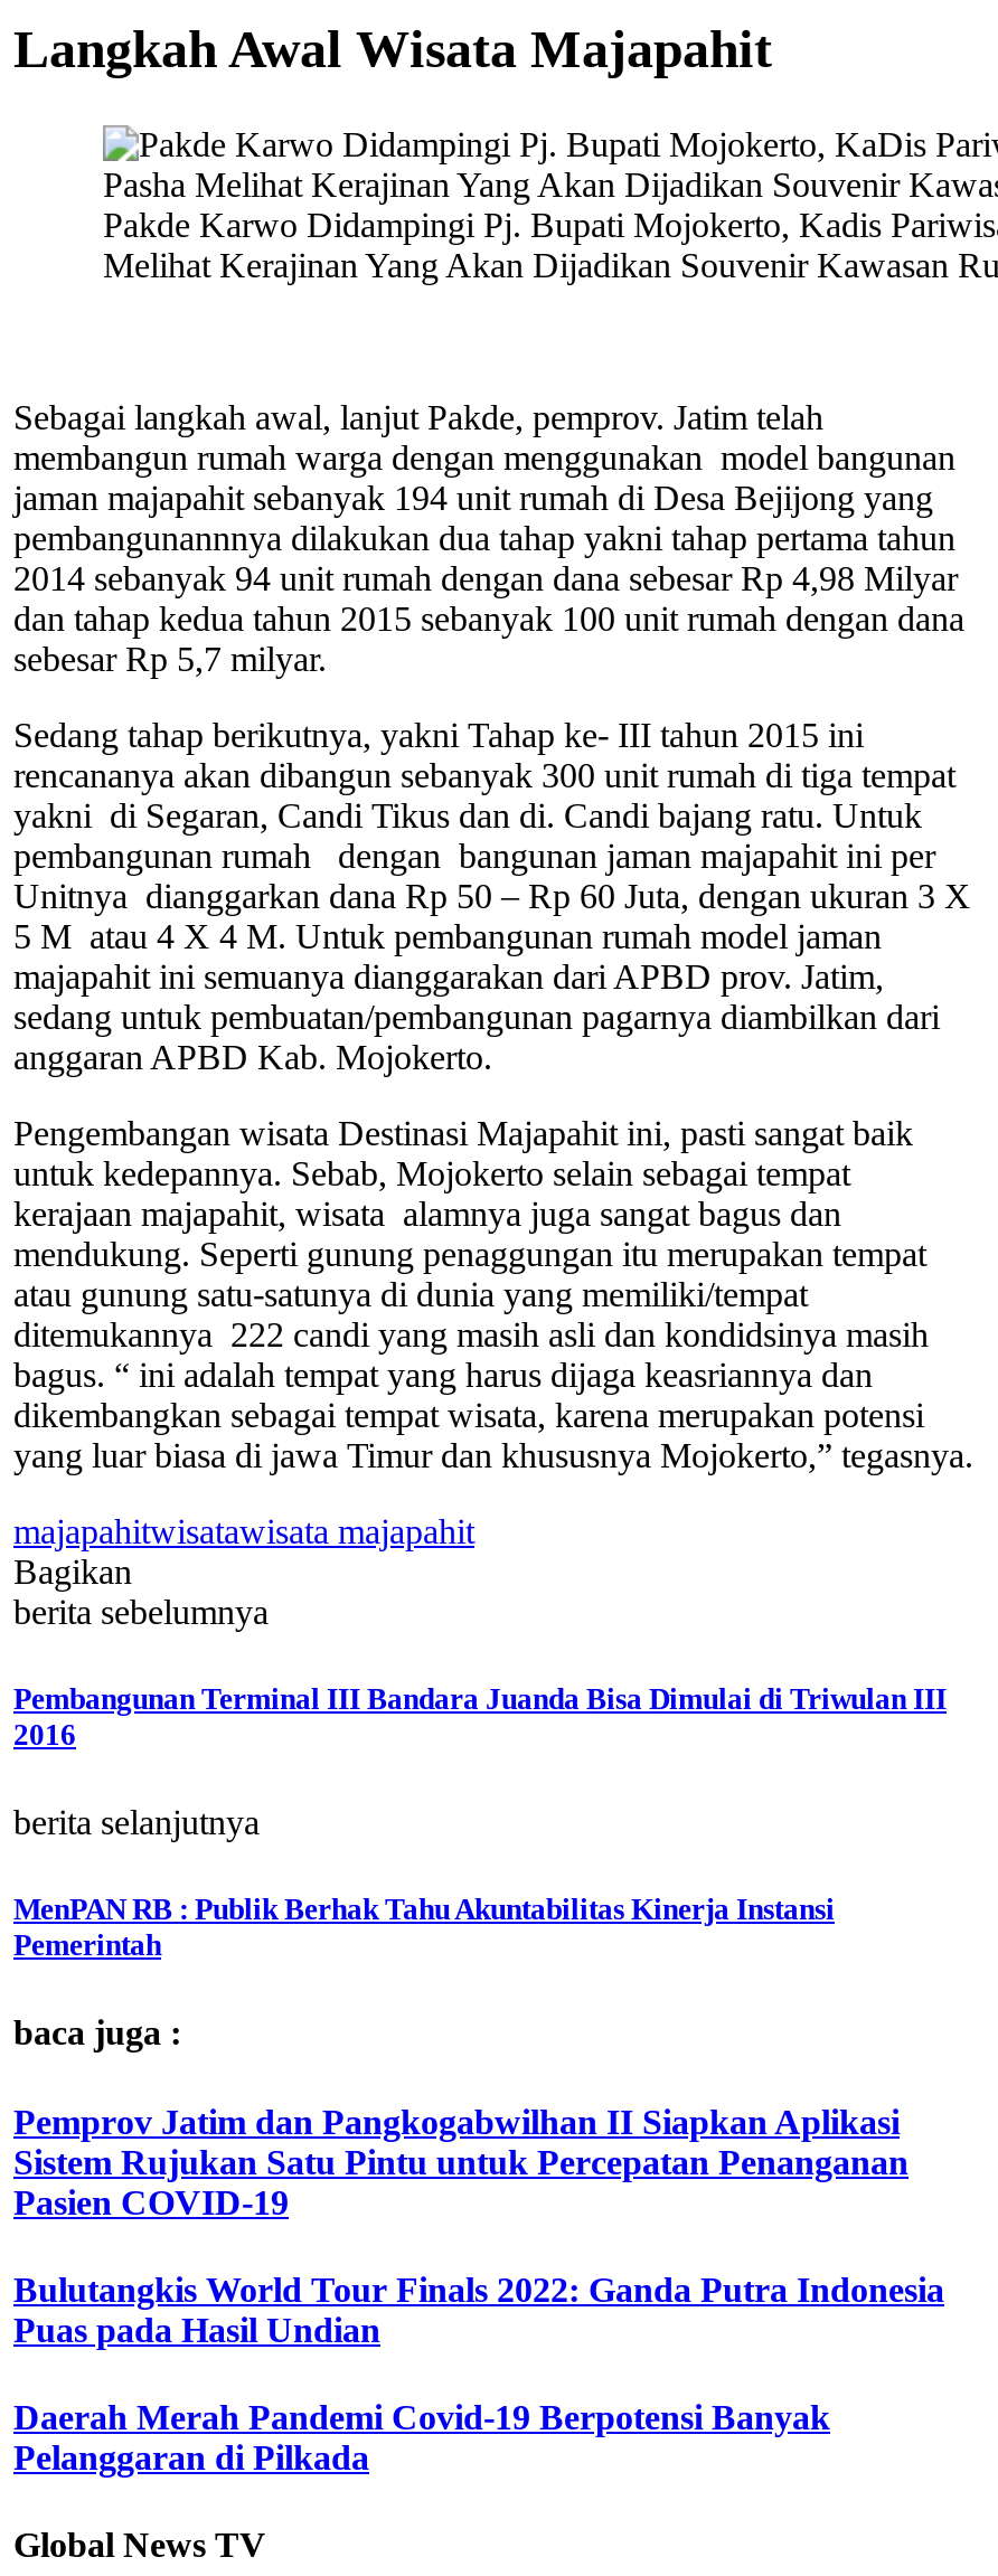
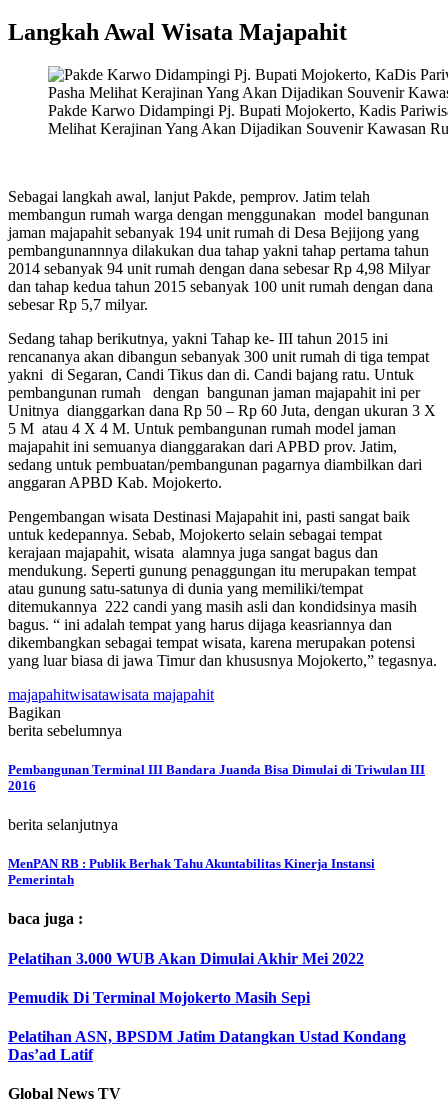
- Pemprov Jatim dan Pangkogabwilhan II Siapkan Aplikasi
- Sistem Rujukan Satu Pintu untuk Percepatan Penanganan
- Pasien COVID-19
+ Pelatihan 3.000 WUB Akan Dimulai Akhir Mei 2022

- Bulutangkis World Tour Finals 2022: Ganda Putra Indonesia
- Puas pada Hasil Undian
+ Pemudik Di Terminal Mojokerto Masih Sepi

- Daerah Merah Pandemi Covid-19 Berpotensi Banyak
- Pelanggaran di Pilkada
+ Pelatihan ASN, BPSDM Jatim Datangkan Ustad Kondang
+ Das’ad Latif
